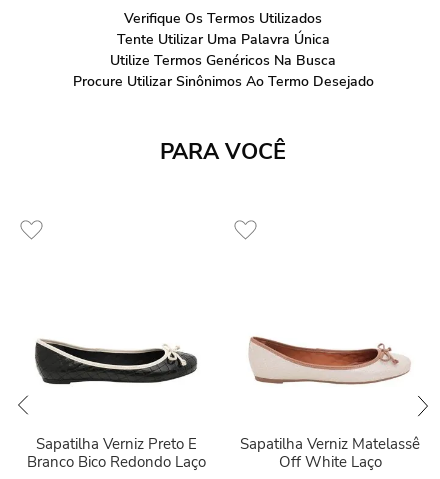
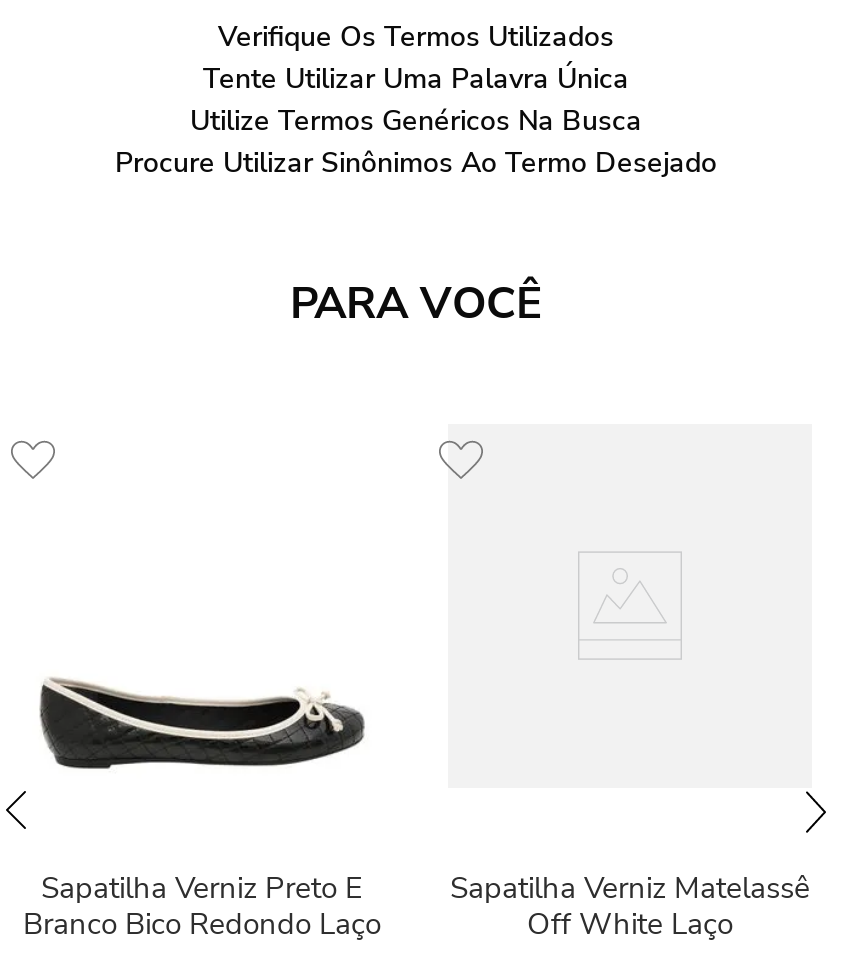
- [image]
